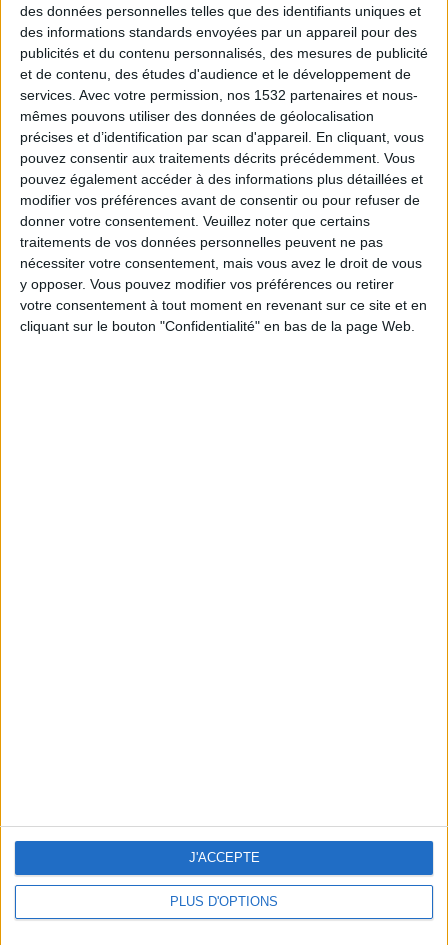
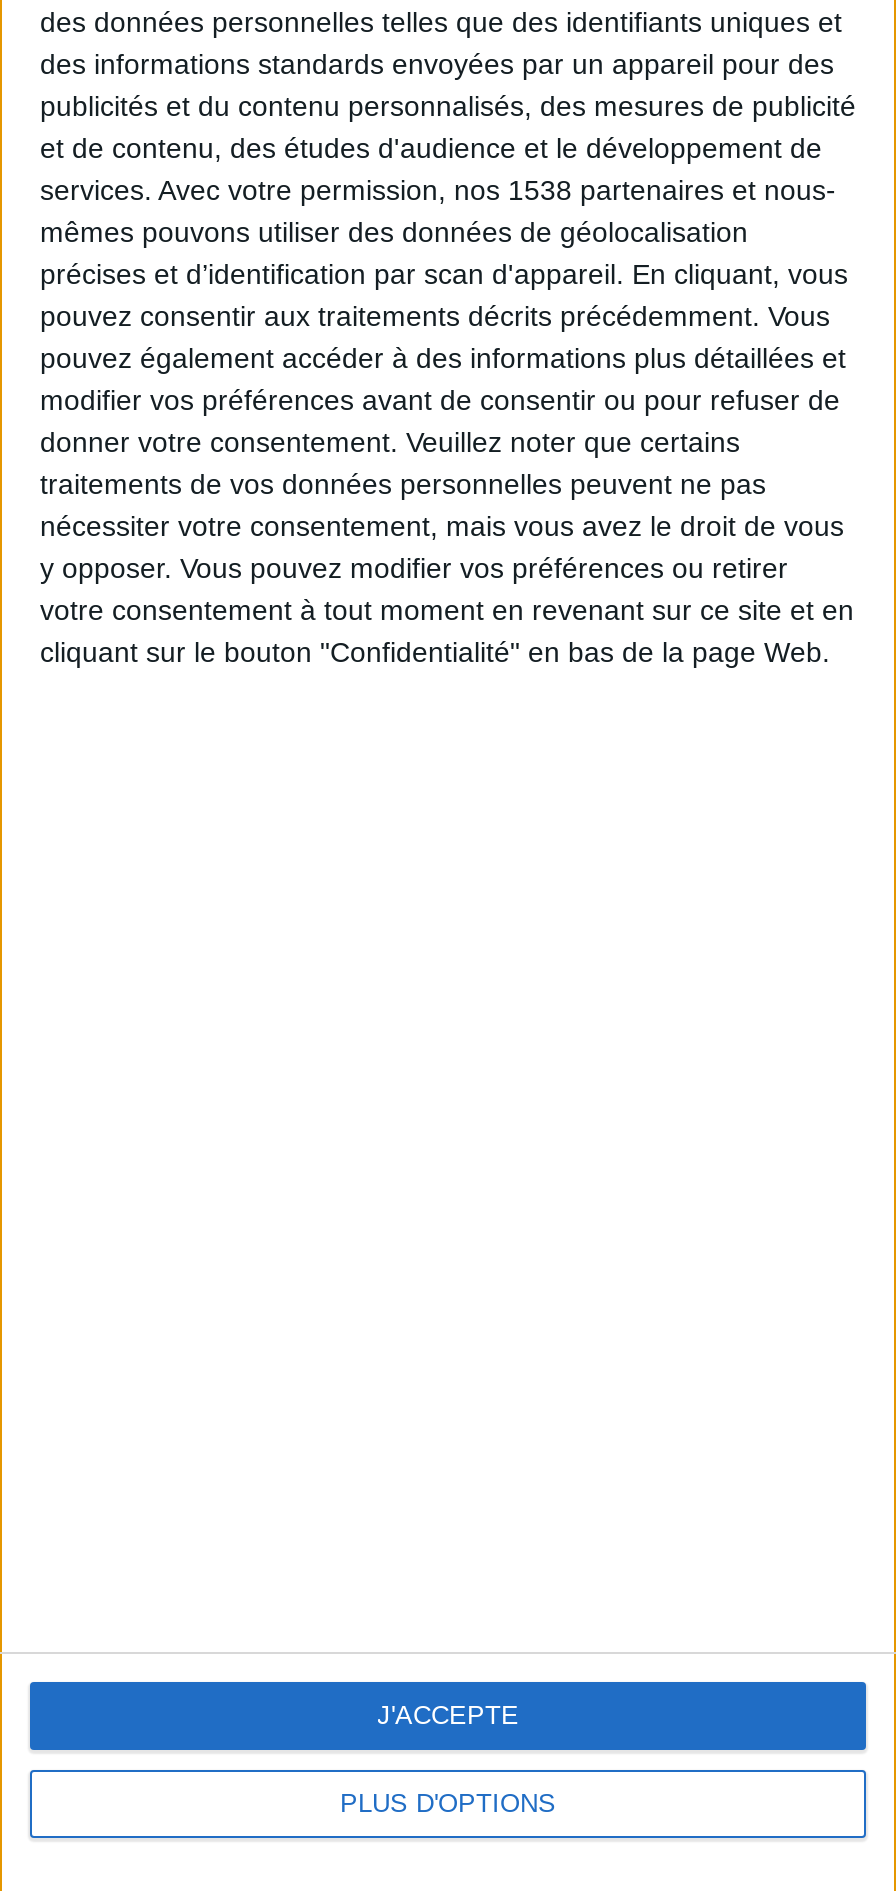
- services. Avec votre permission, nos 1532 partenaires et nous-
+ services. Avec votre permission, nos 1538 partenaires et nous-
